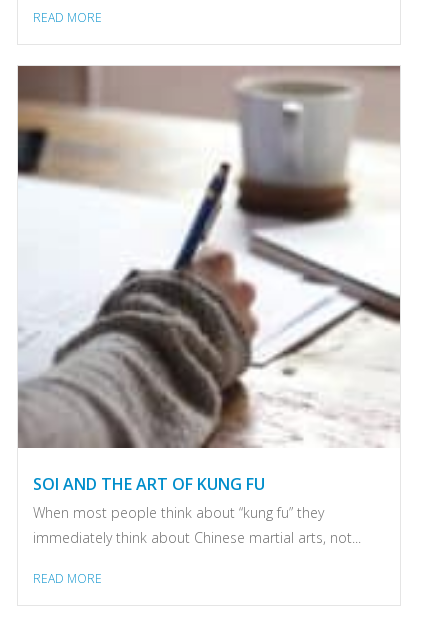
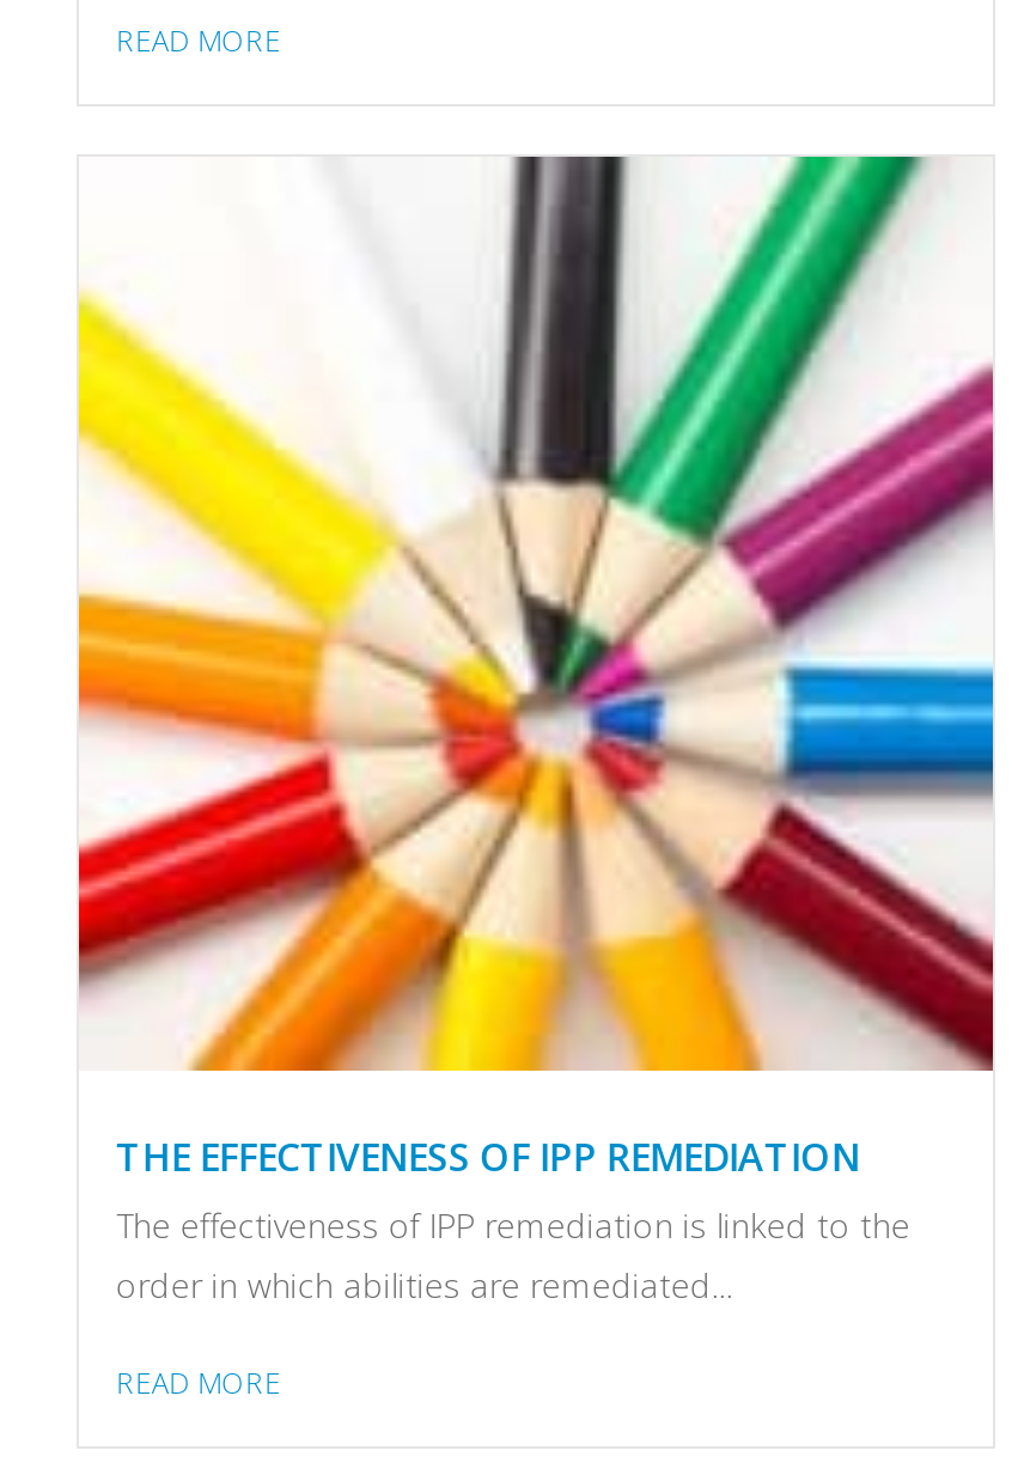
- [image]
- SOI AND THE ART OF KUNG FU
- When most people think about “kung fu” they
- immediately think about Chinese martial arts, not...
+ [image]
+ THE EFFECTIVENESS OF IPP REMEDIATION
+ The effectiveness of IPP remediation is linked to the
+ order in which abilities are remediated...
